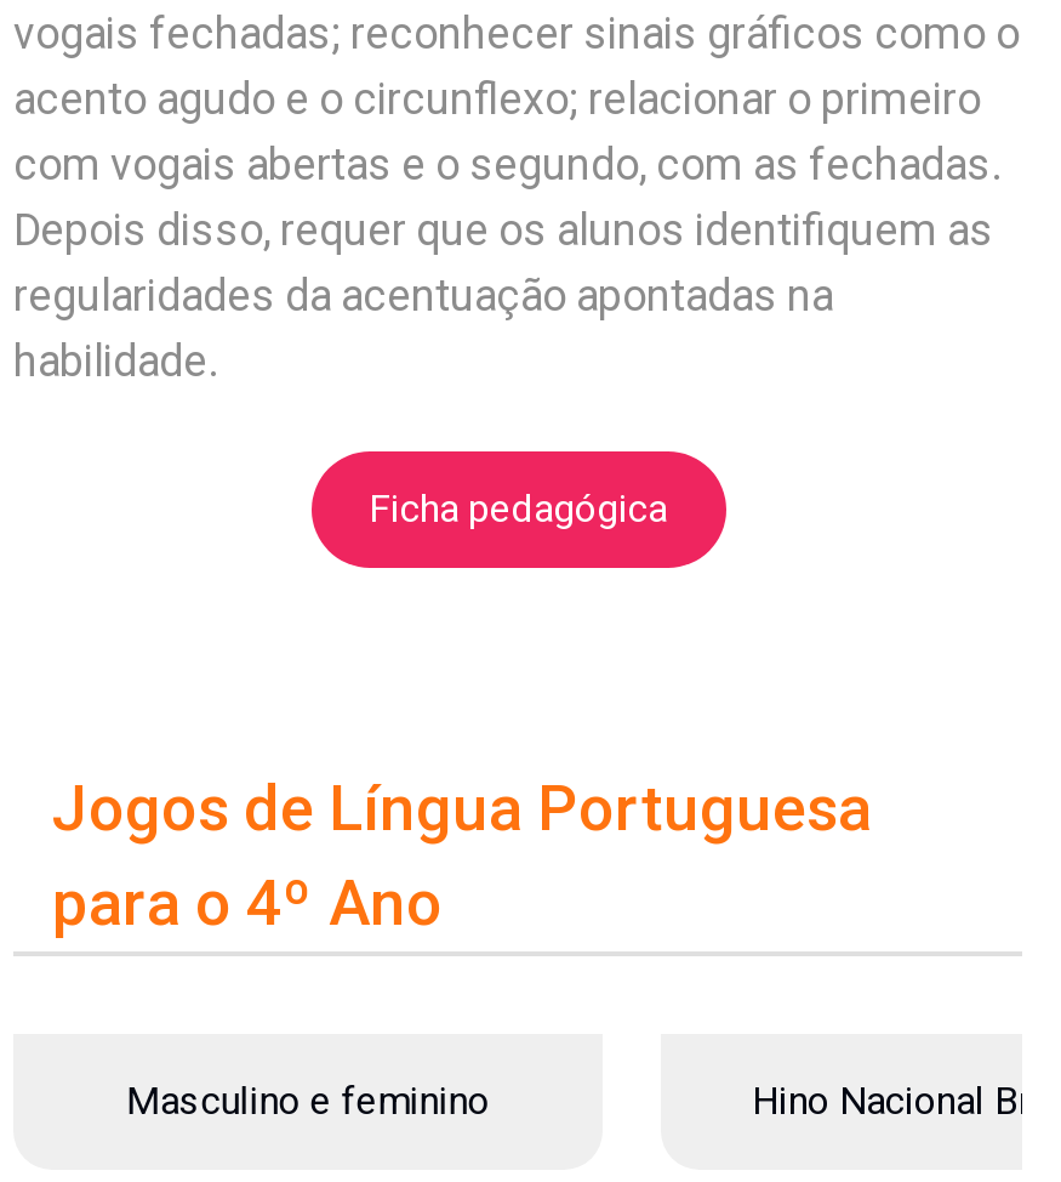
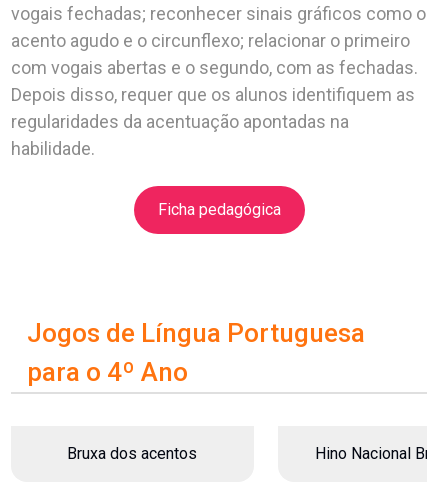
- Masculino e feminino
+ Bruxa dos acentos
